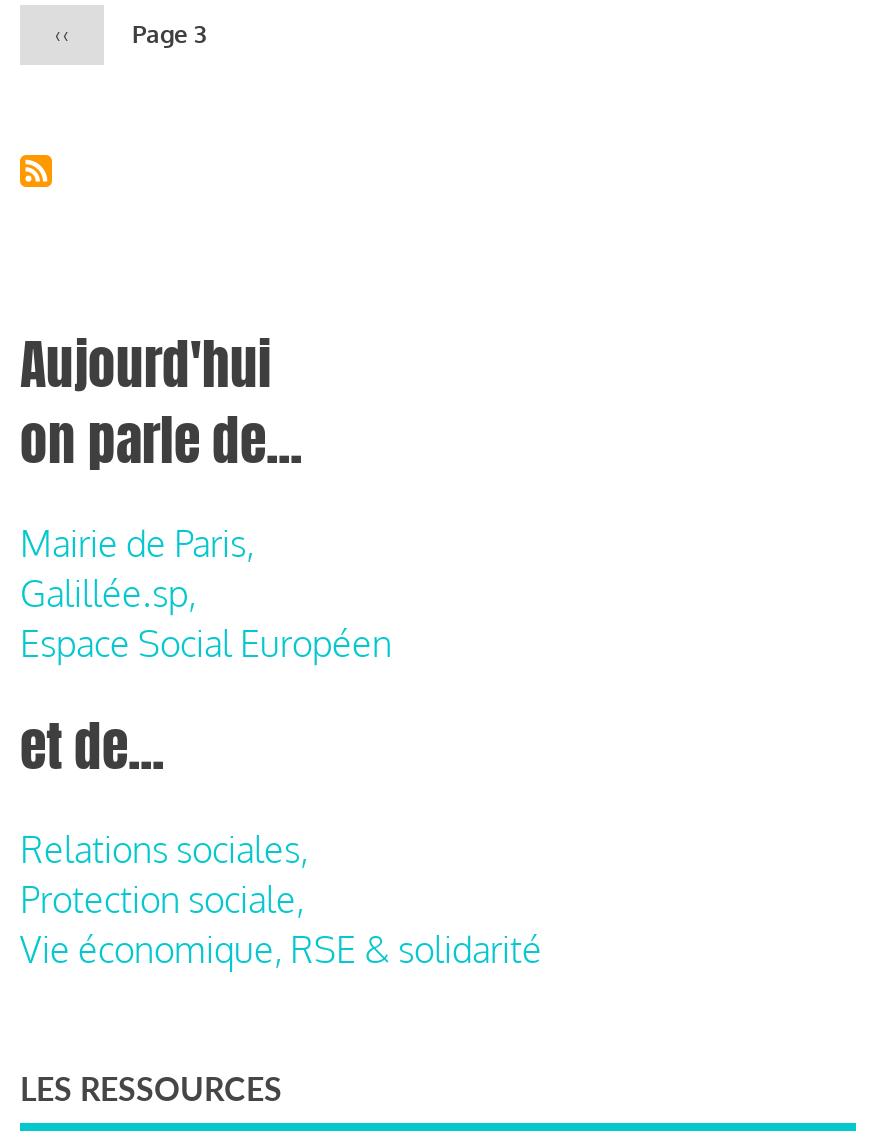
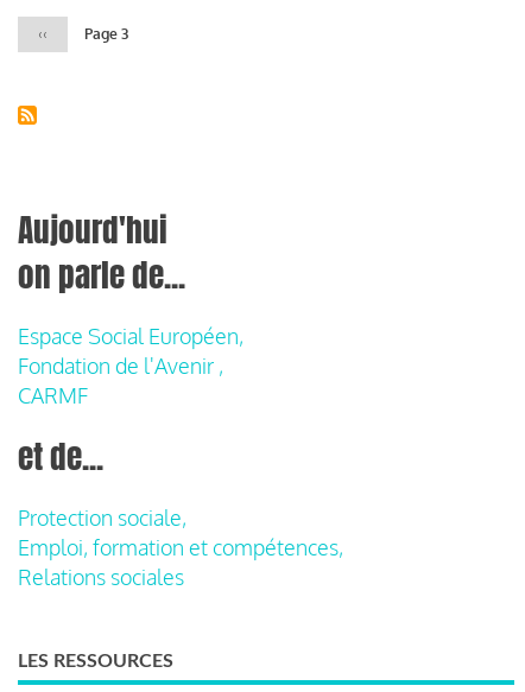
- Mairie de Paris,
- Galillée.sp,
- Espace Social Européen
+ Espace Social Européen,
+ Fondation de l'Avenir ,
+ CARMF

- Relations sociales,

moved up: Protection sociale,

- Vie économique, RSE & solidarité
+ Emploi, formation et compétences,
+ Relations sociales
